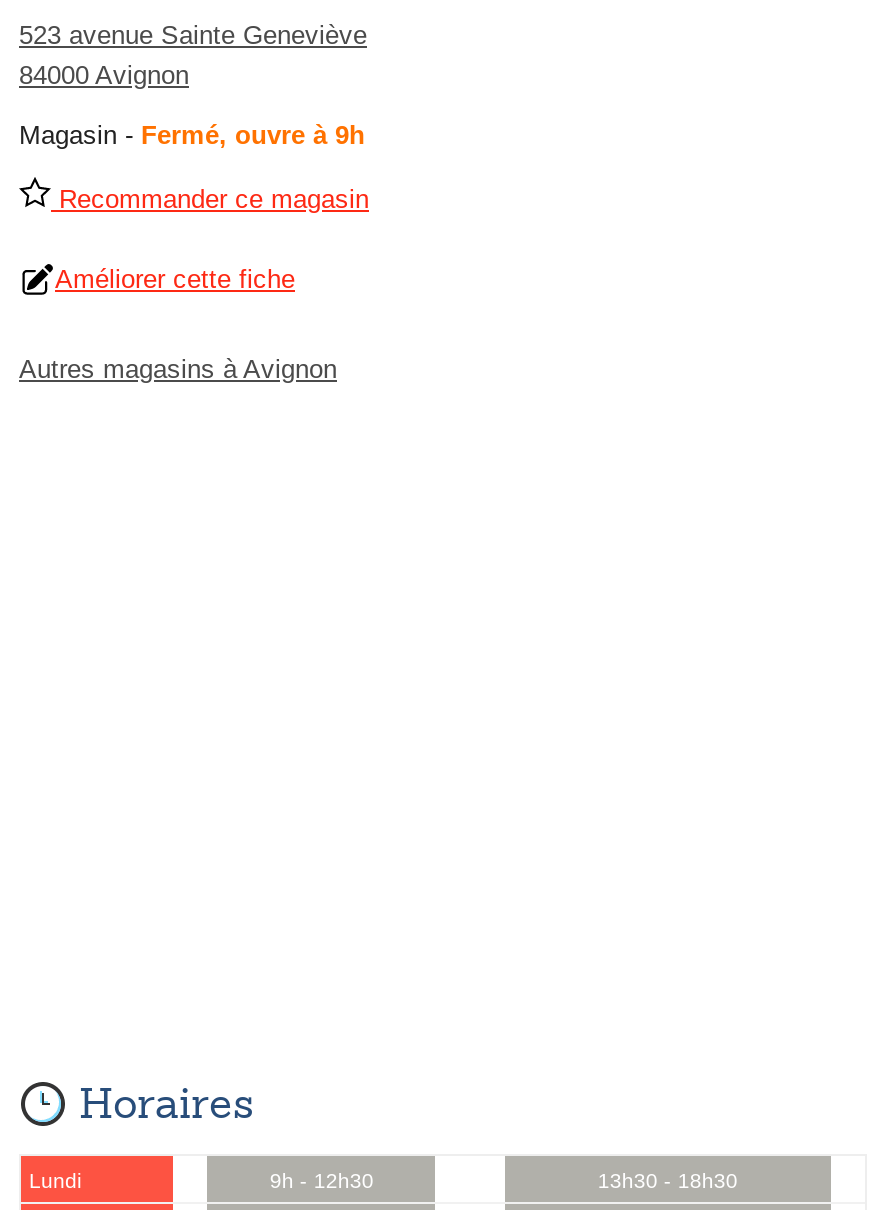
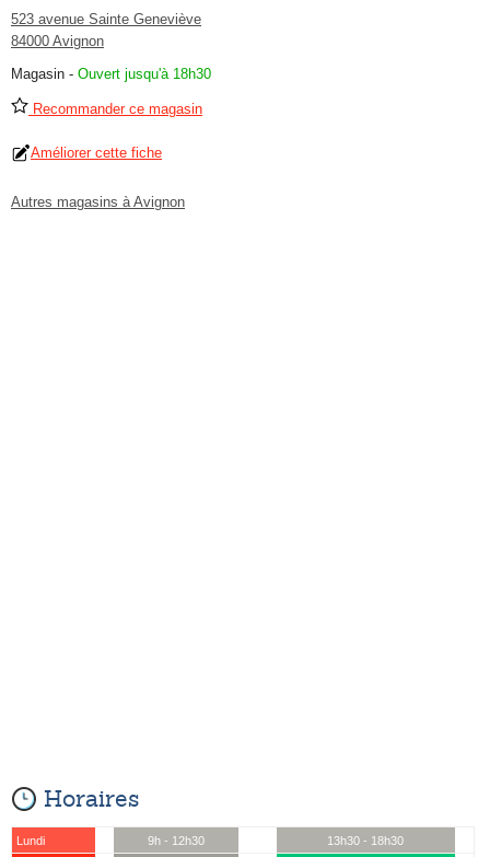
- Magasin - Fermé, ouvre à 9h
+ Magasin - Ouvert jusqu'à 18h30
